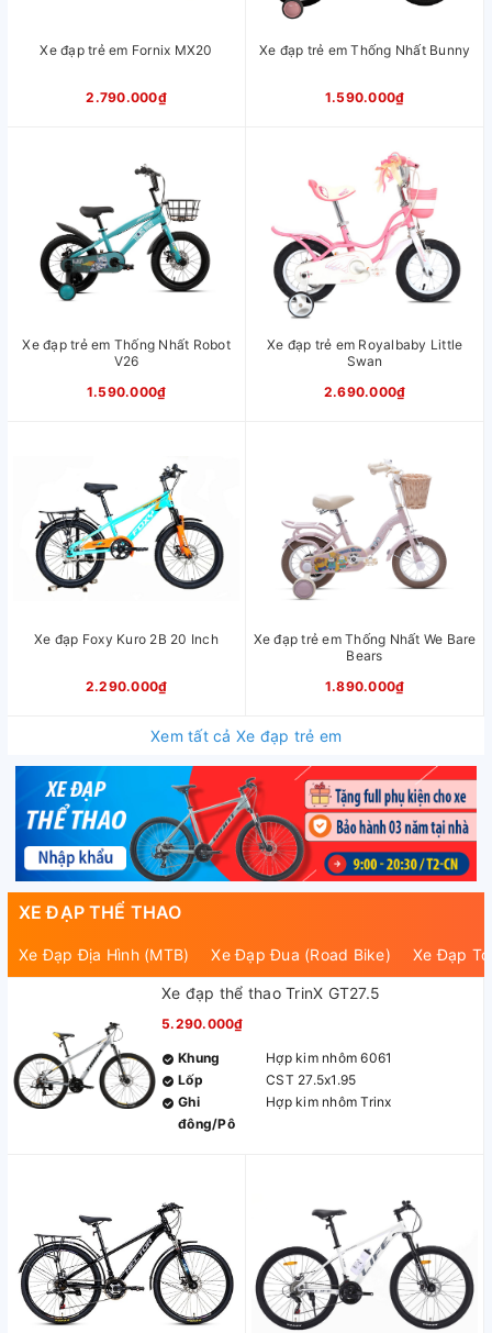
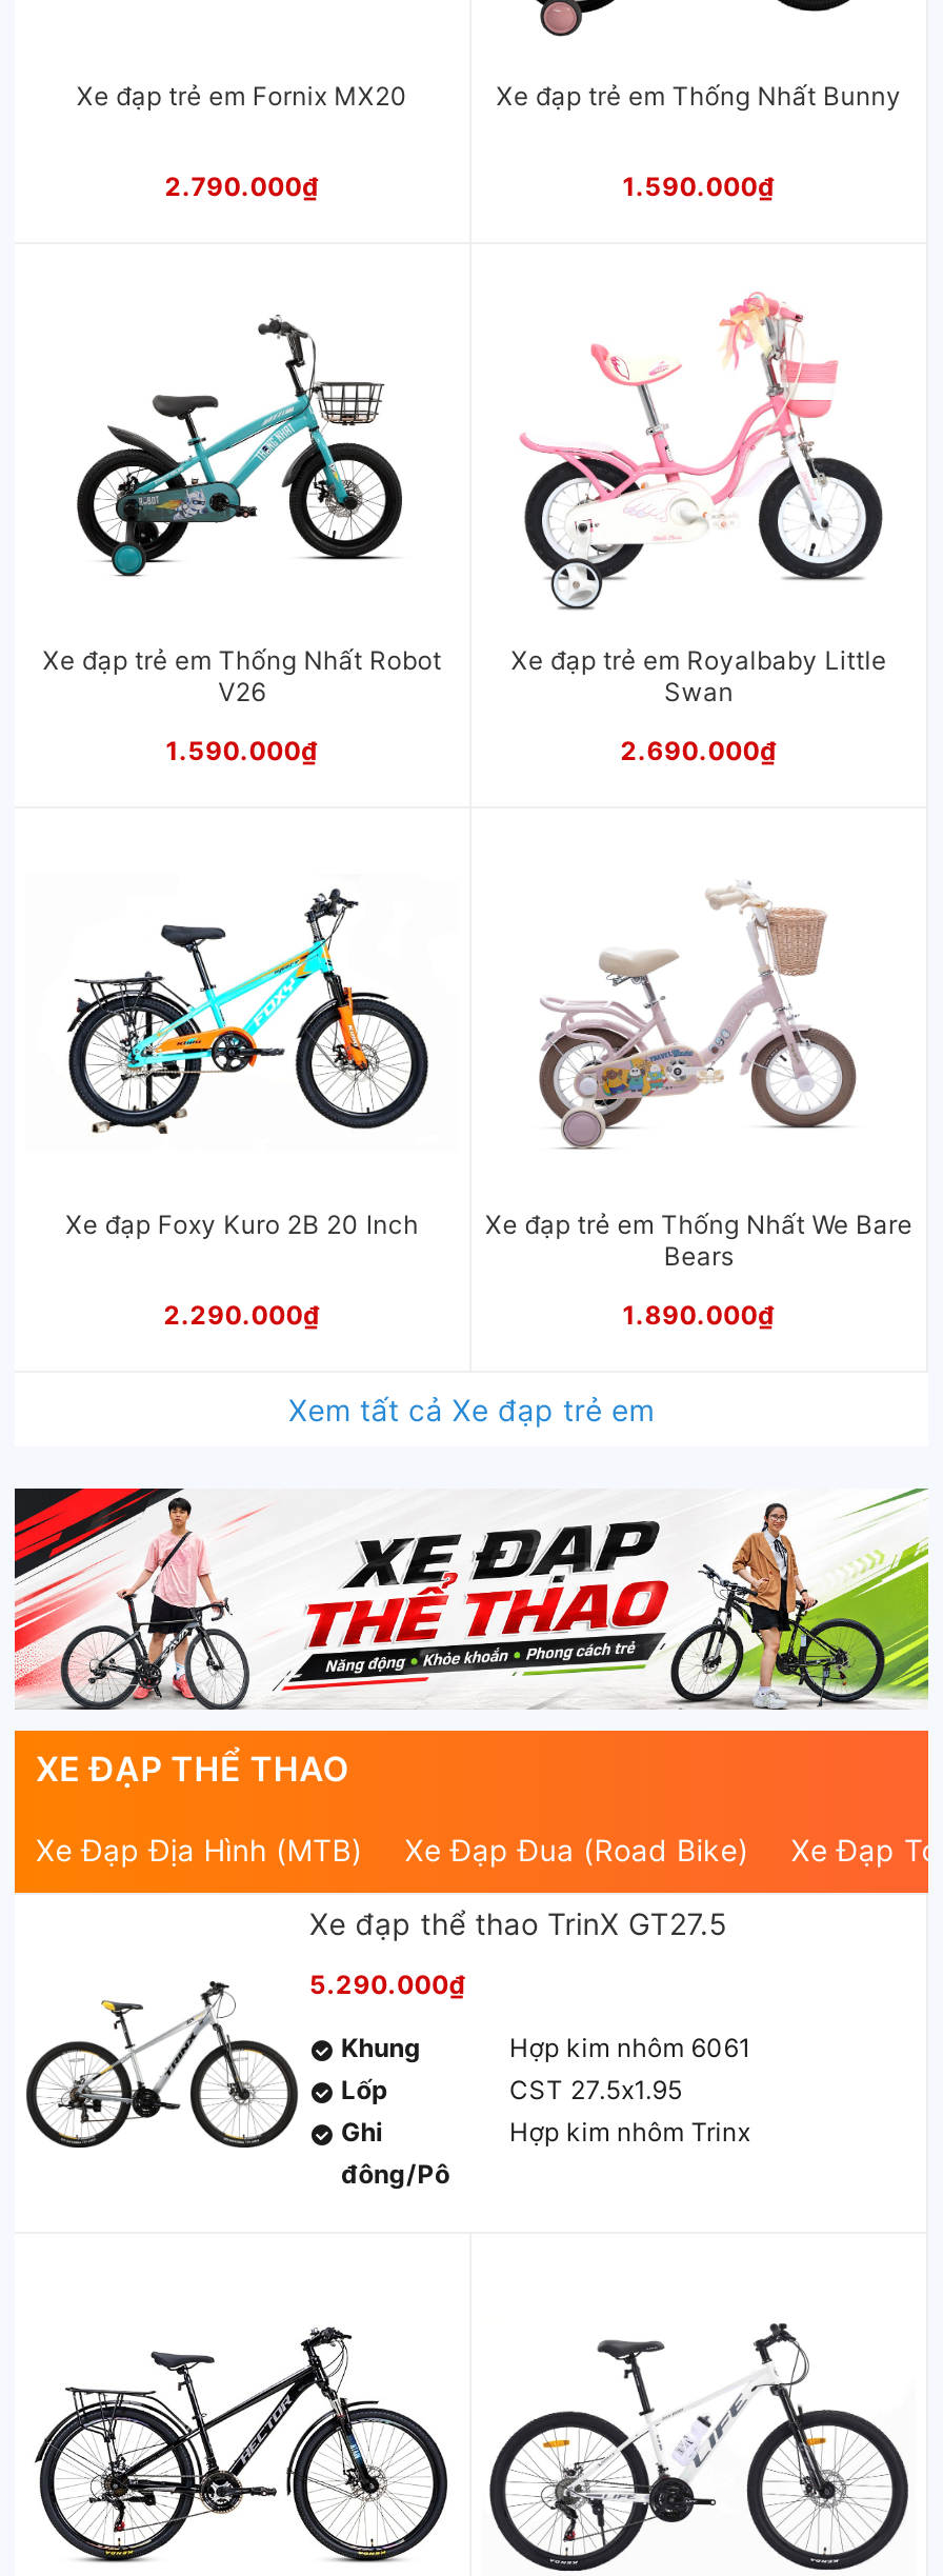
- [image]
+ [image]
